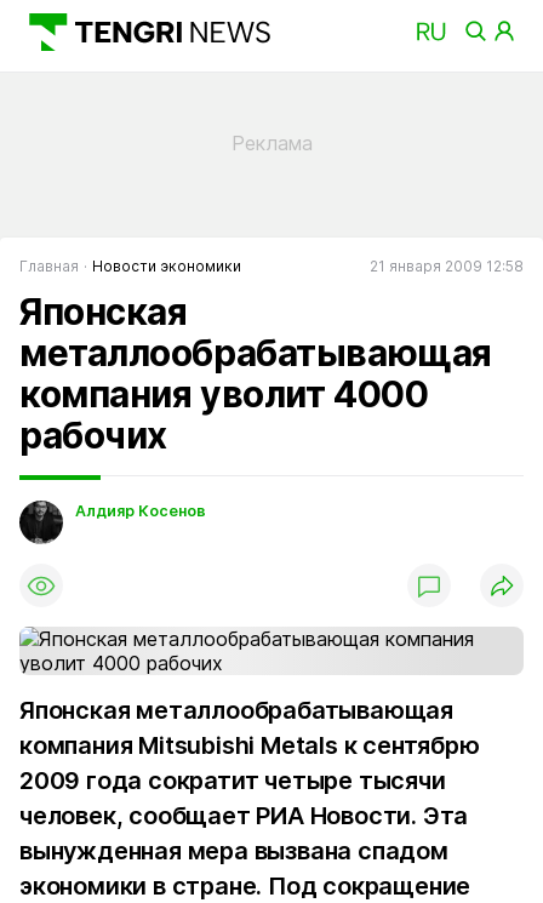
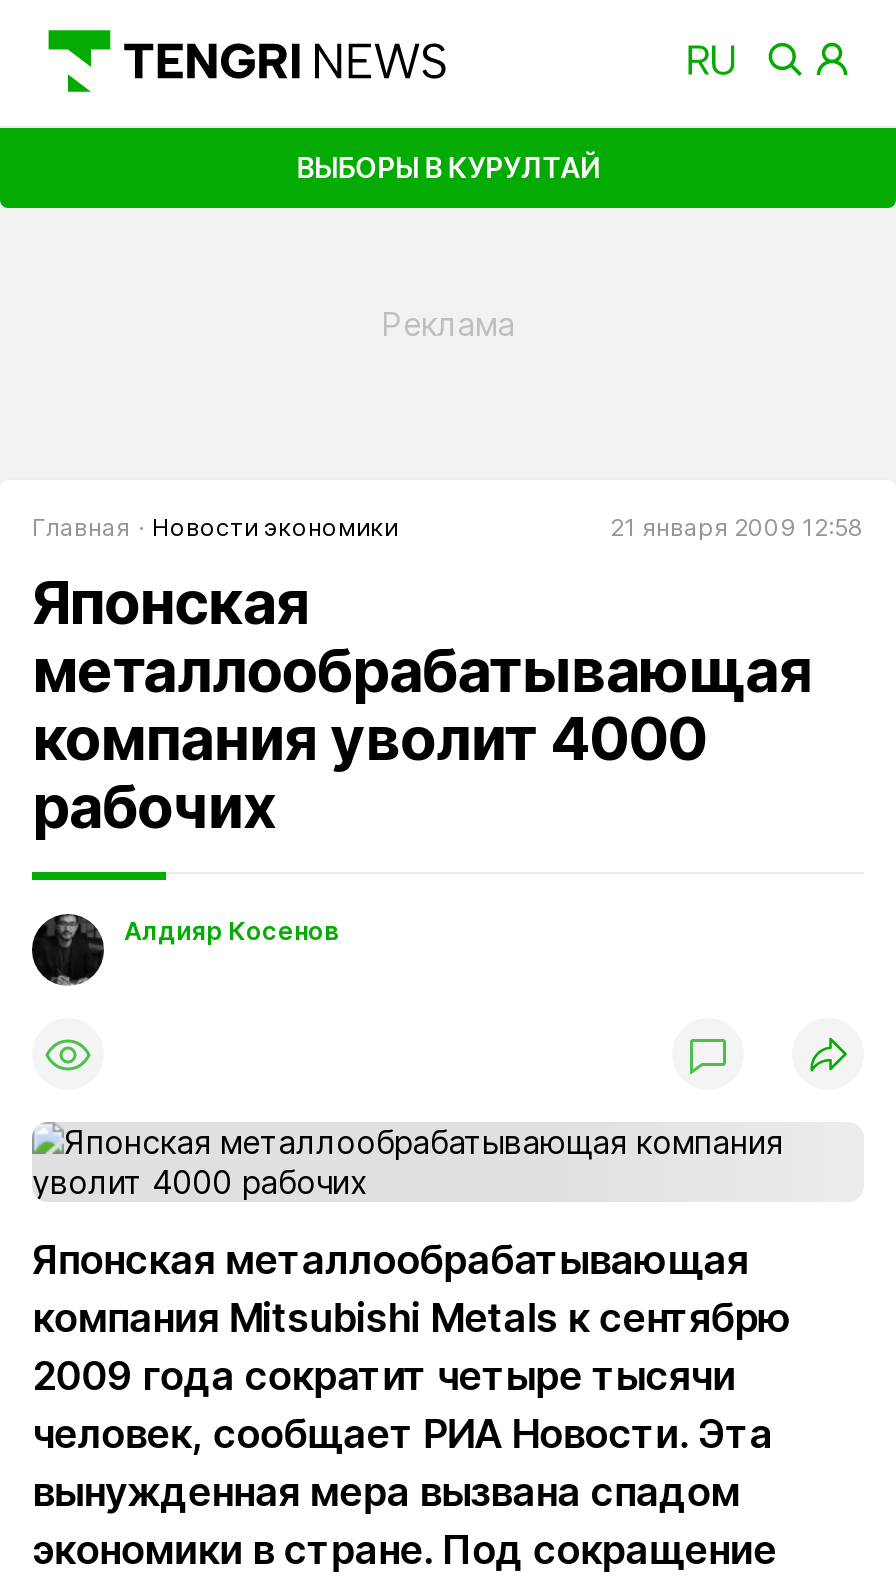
+ ВЫБОРЫ В КУРУЛТАЙ
